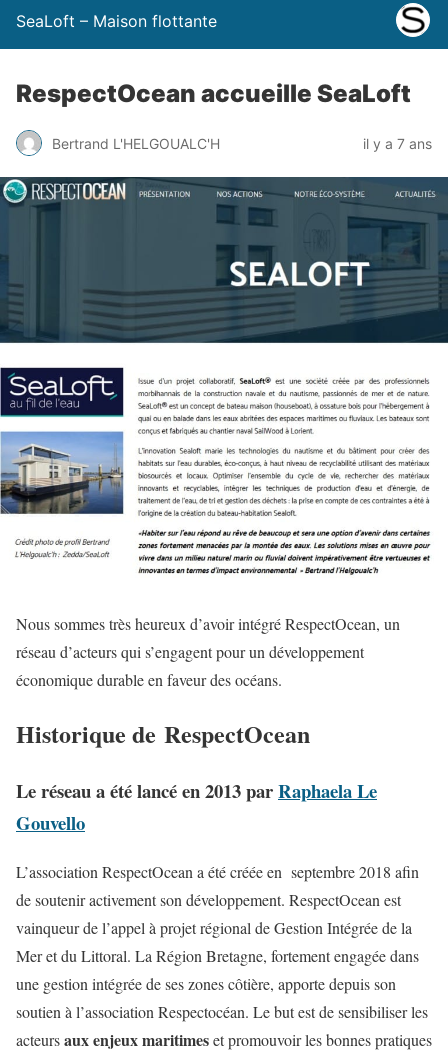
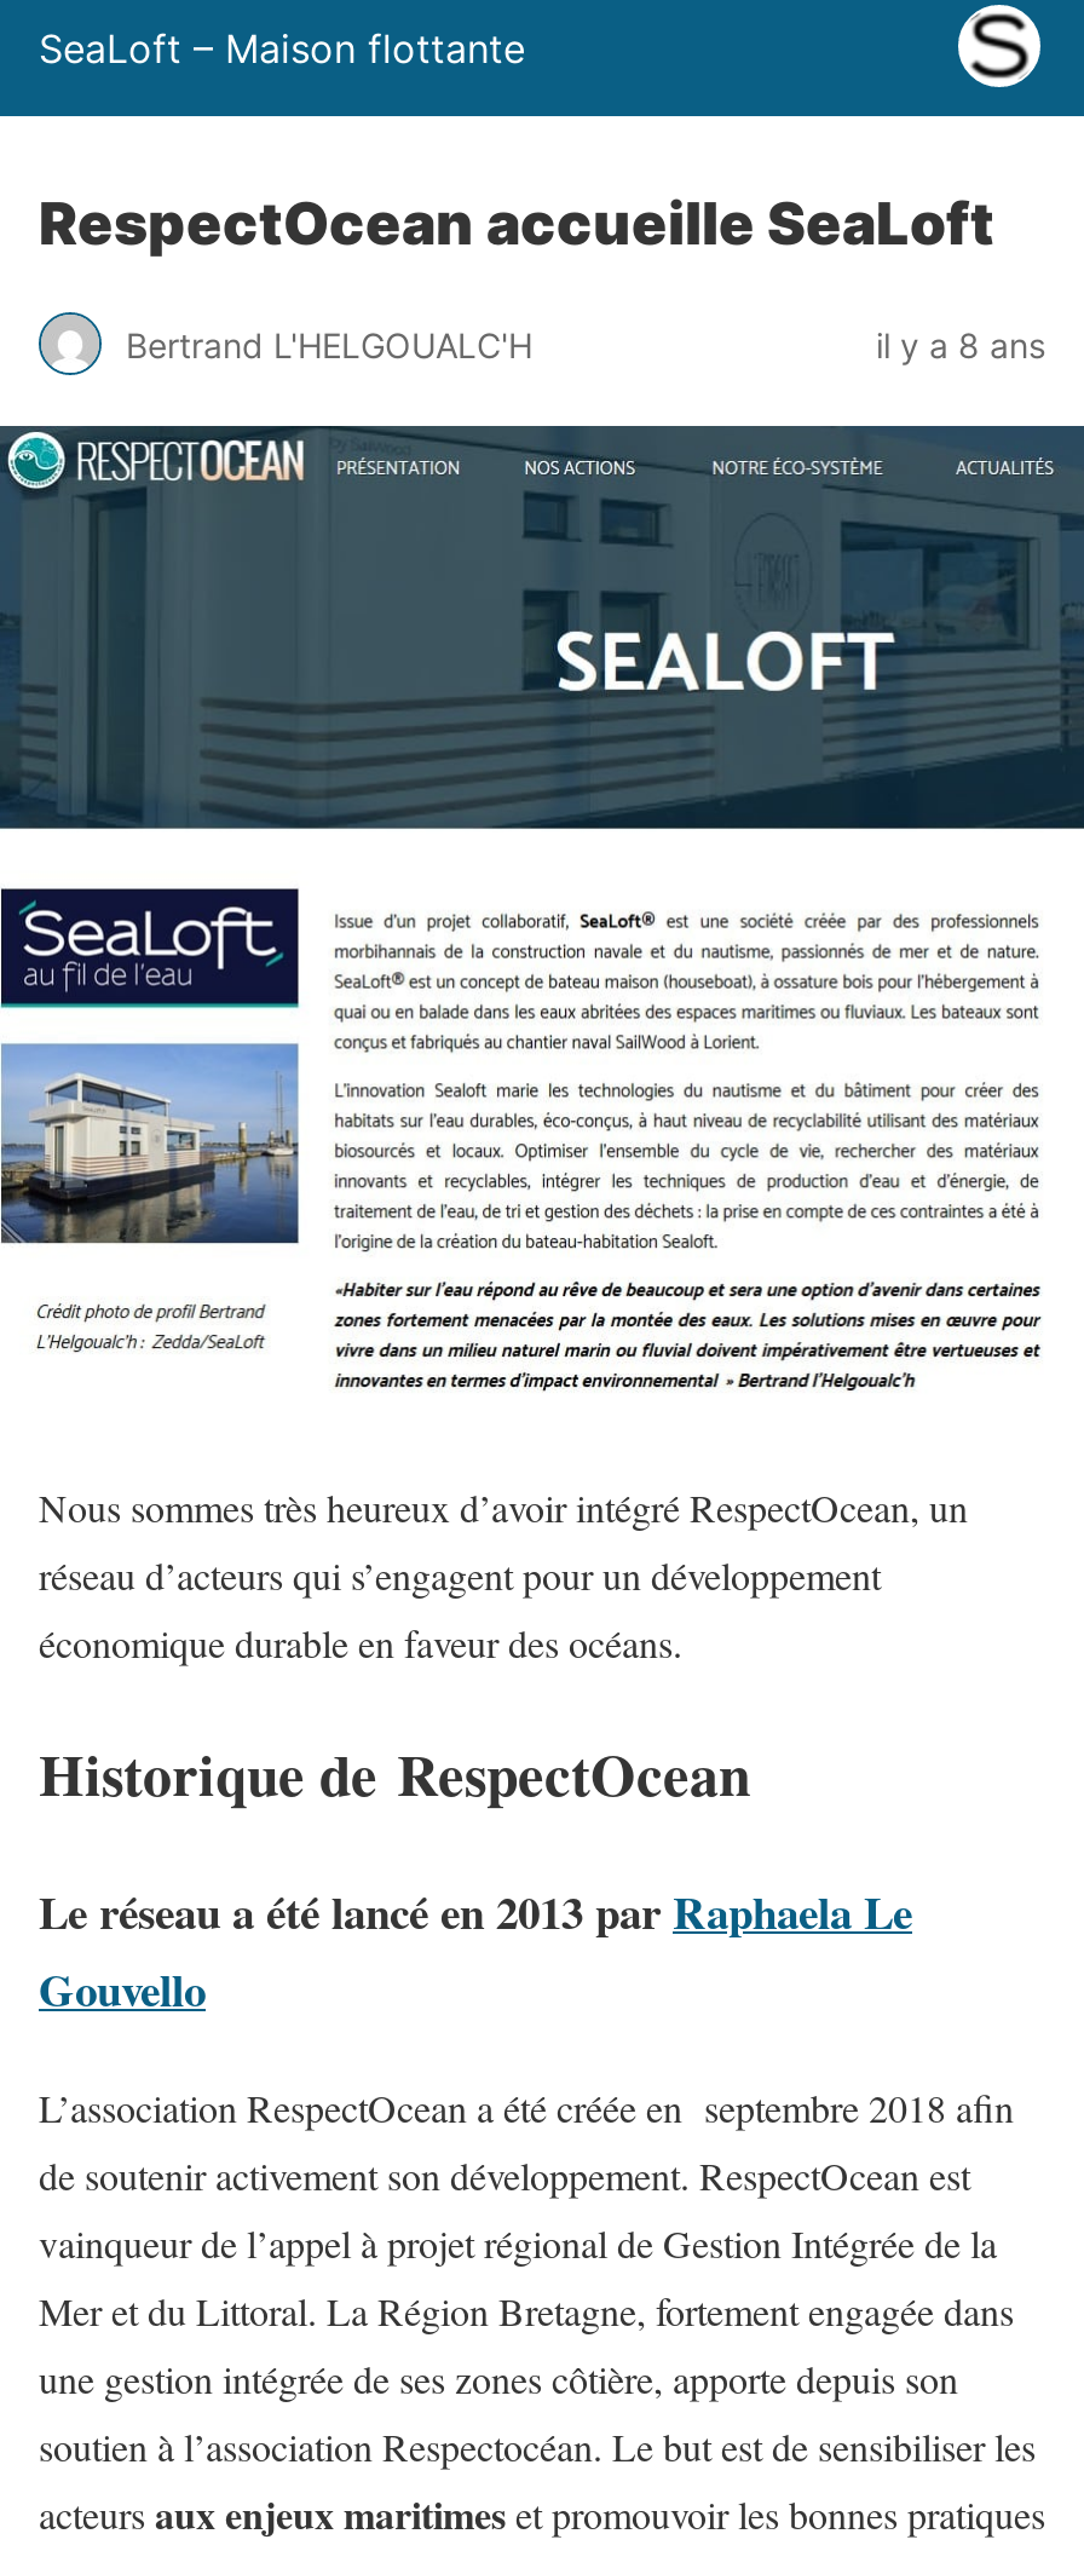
- il y a 7 ans
+ il y a 8 ans
